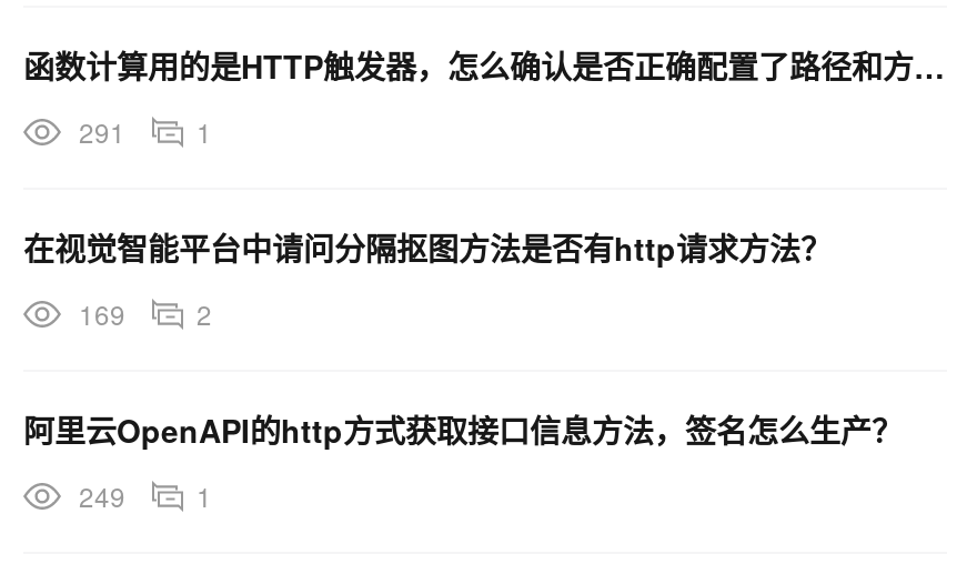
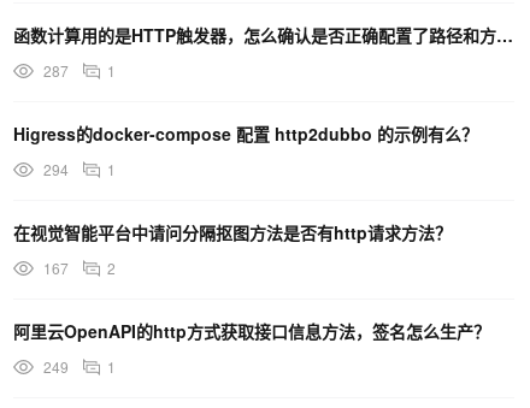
- 291
+ 287
+ 1
+ Higress的docker-compose 配置 http2dubbo 的示例有么？
+ 294

- 169 2
+ 167 2
